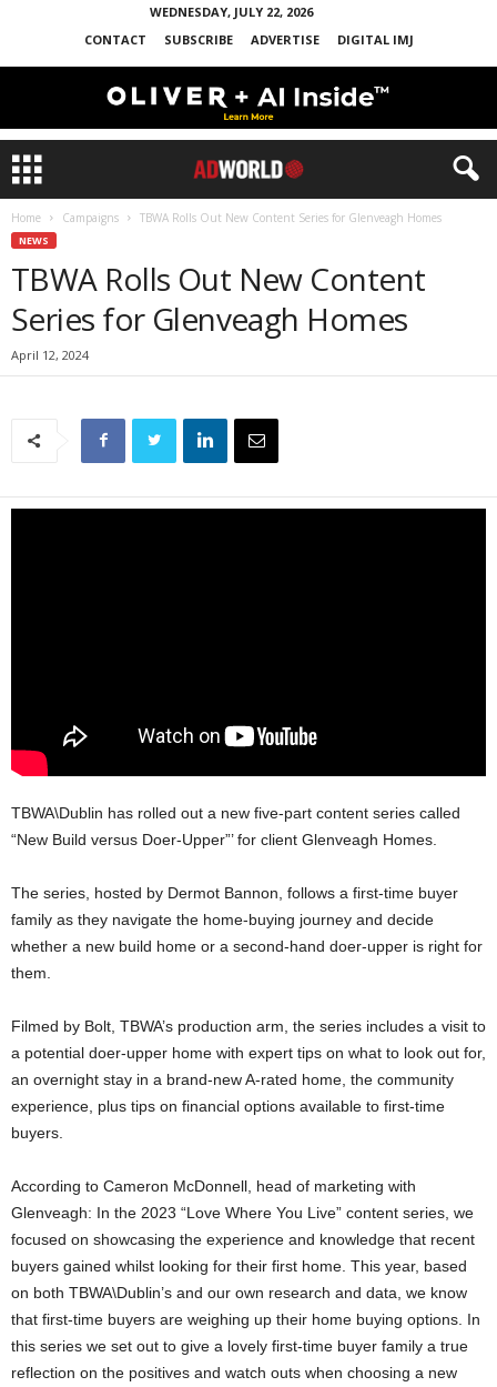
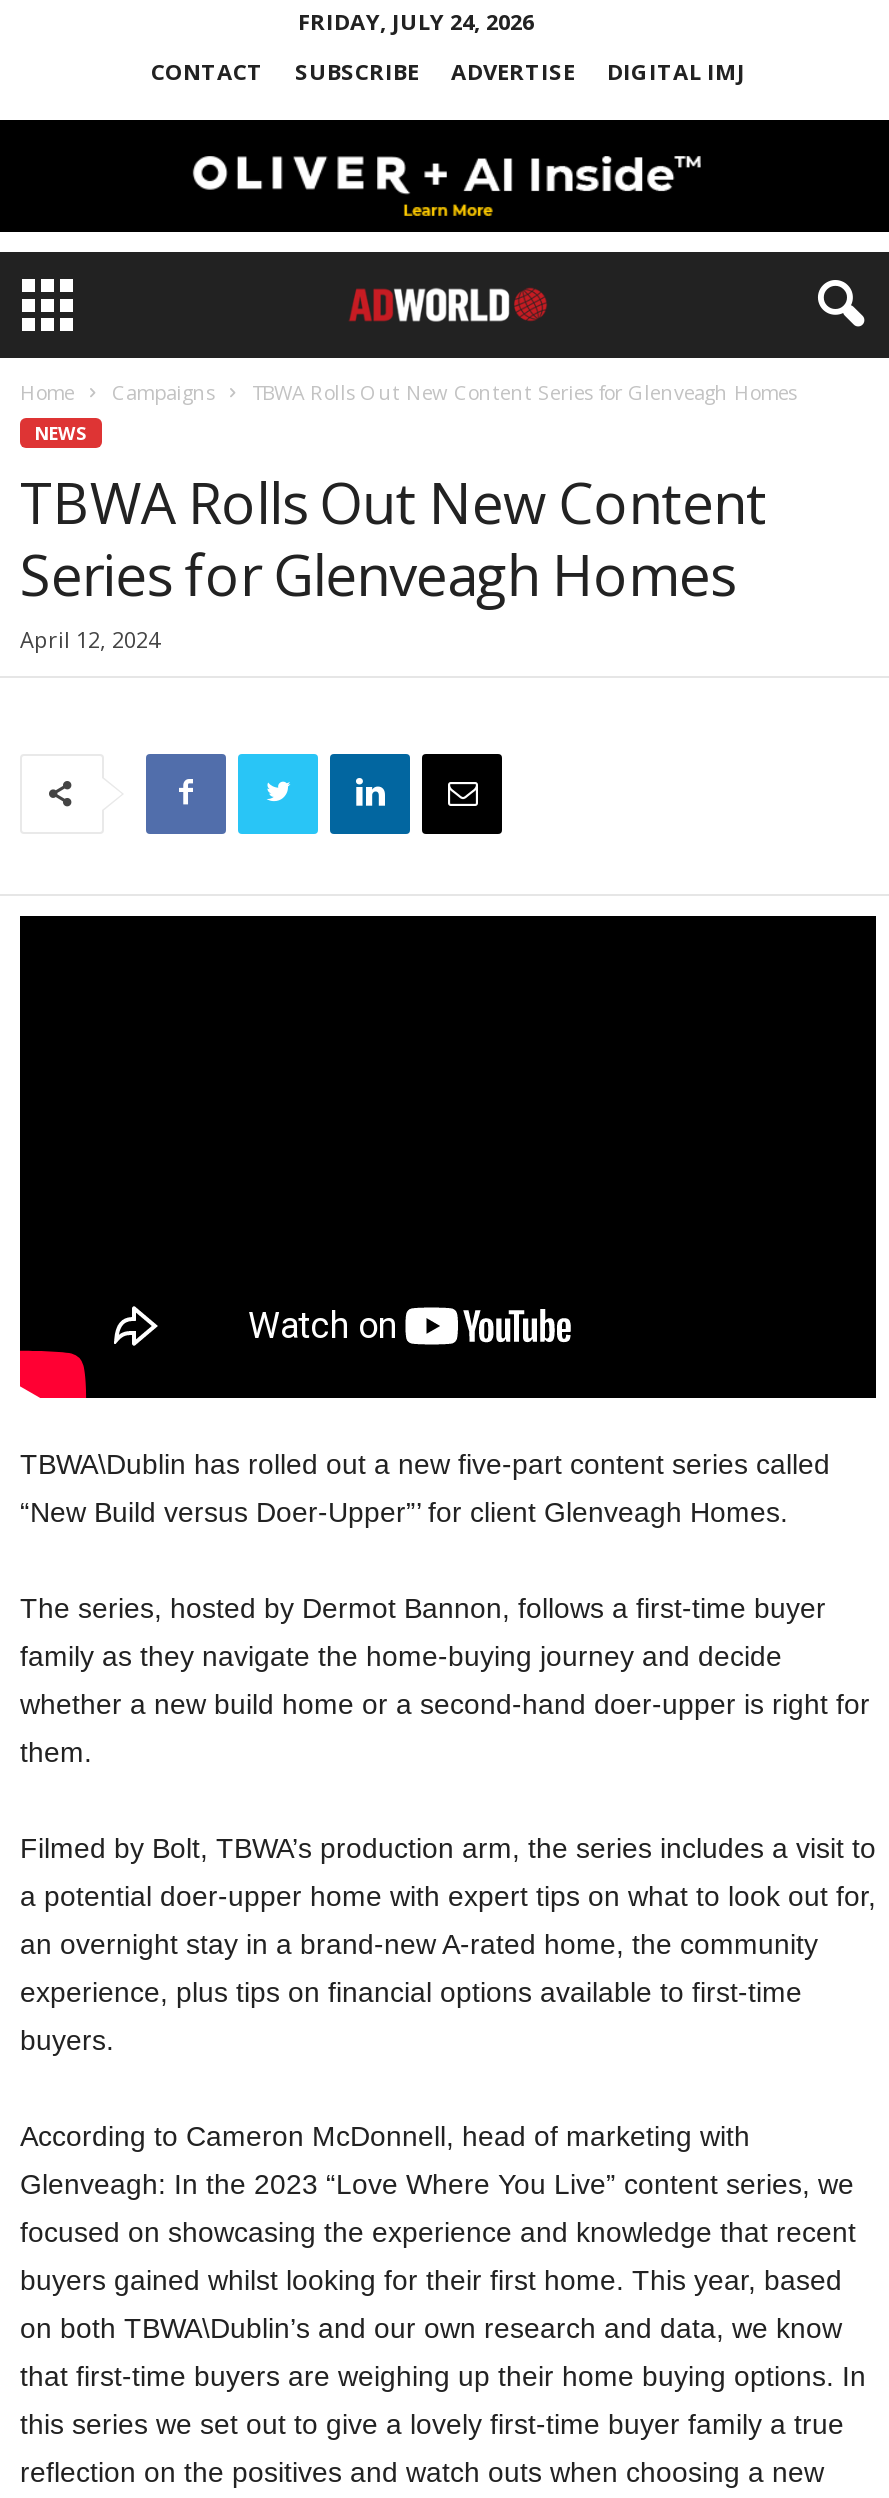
- WEDNESDAY, JULY 22, 2026
+ FRIDAY, JULY 24, 2026
